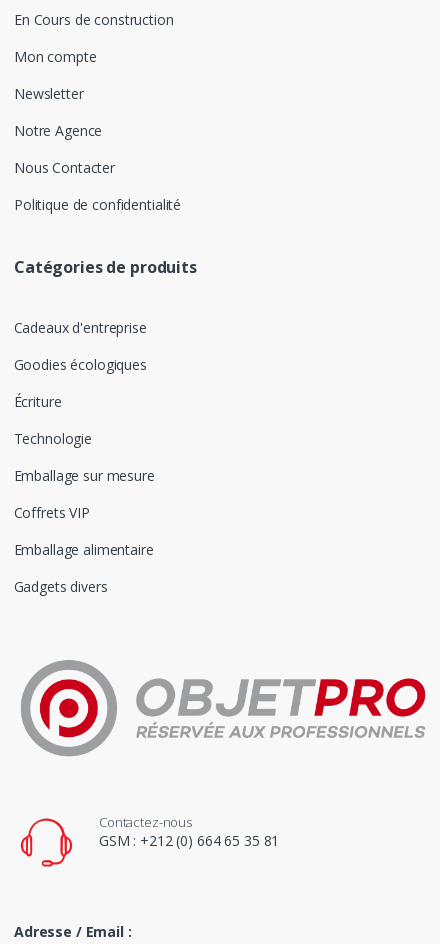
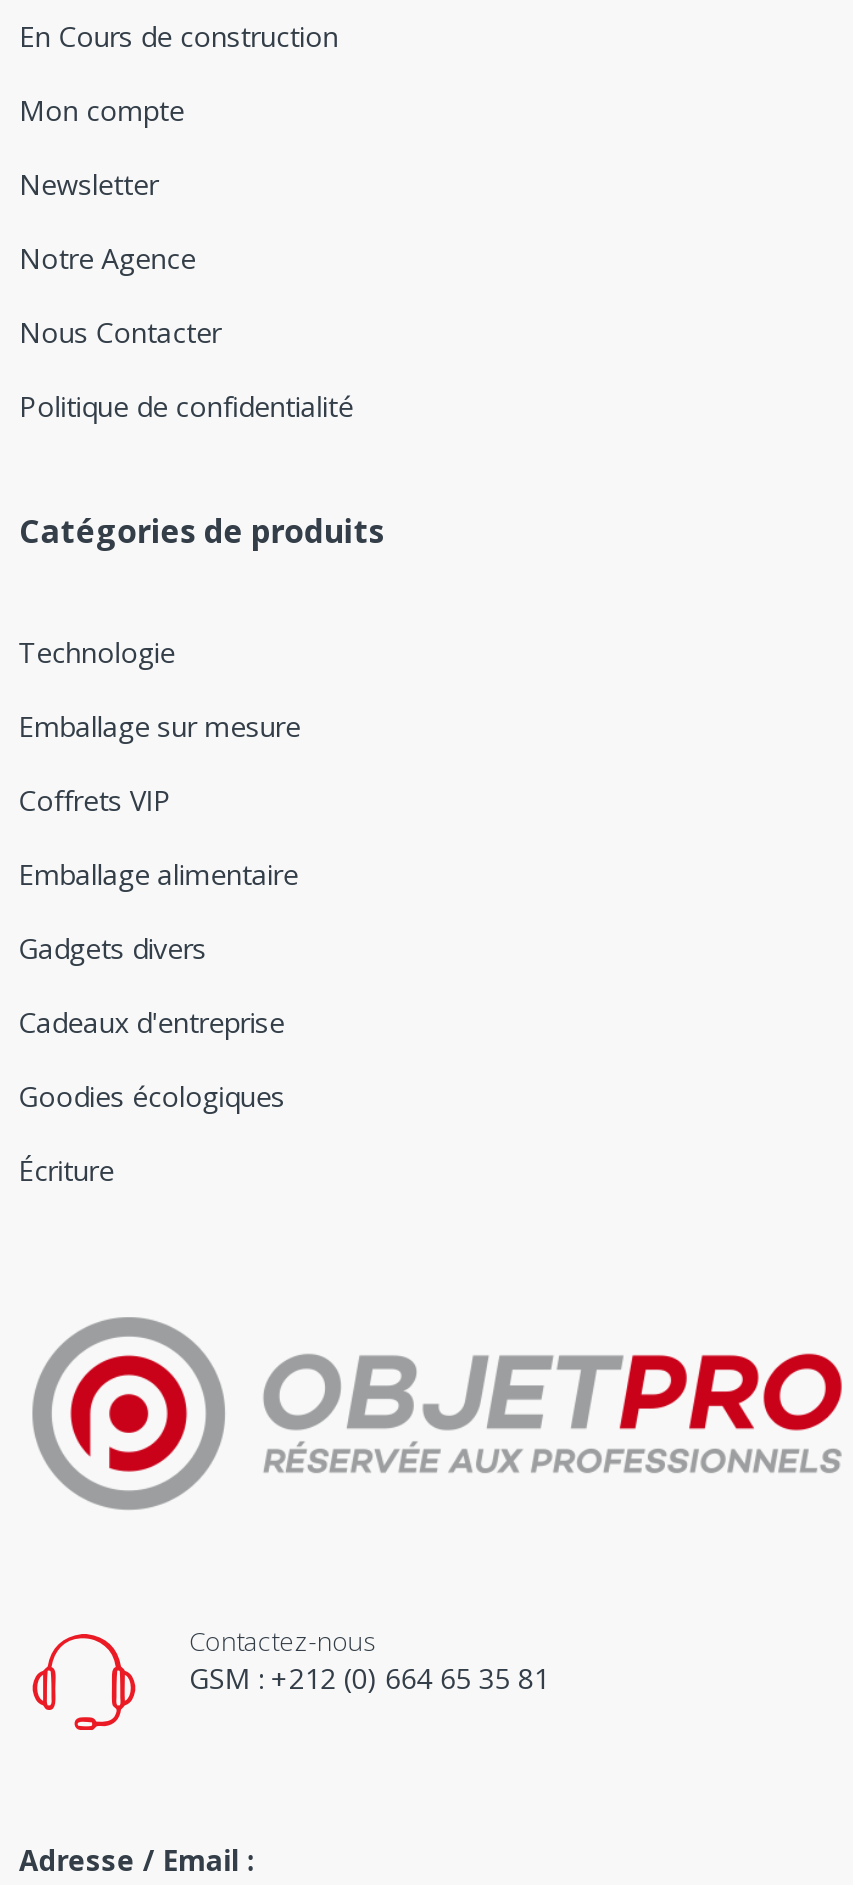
moved down: Cadeaux d'entreprise | Goodies écologiques | Écriture

moved up: Technologie | Emballage sur mesure | Coffrets VIP | Emballage alimentaire | Gadgets divers
